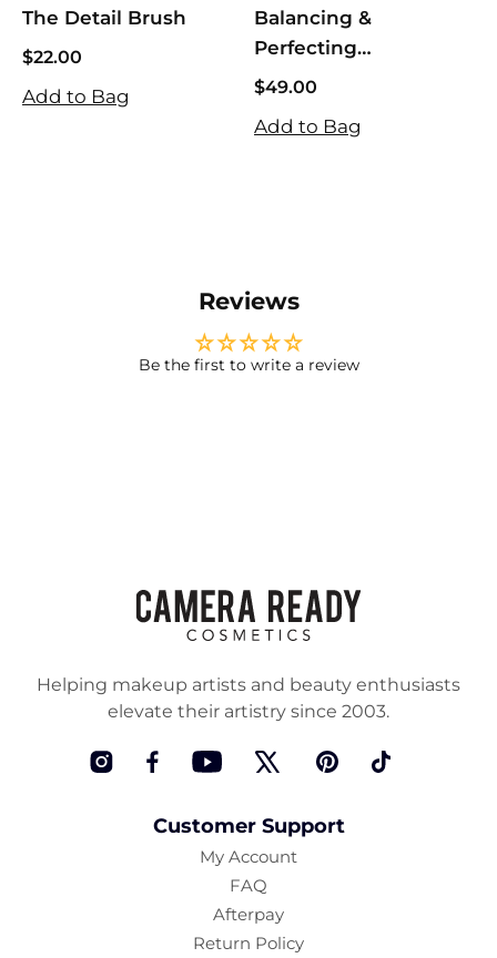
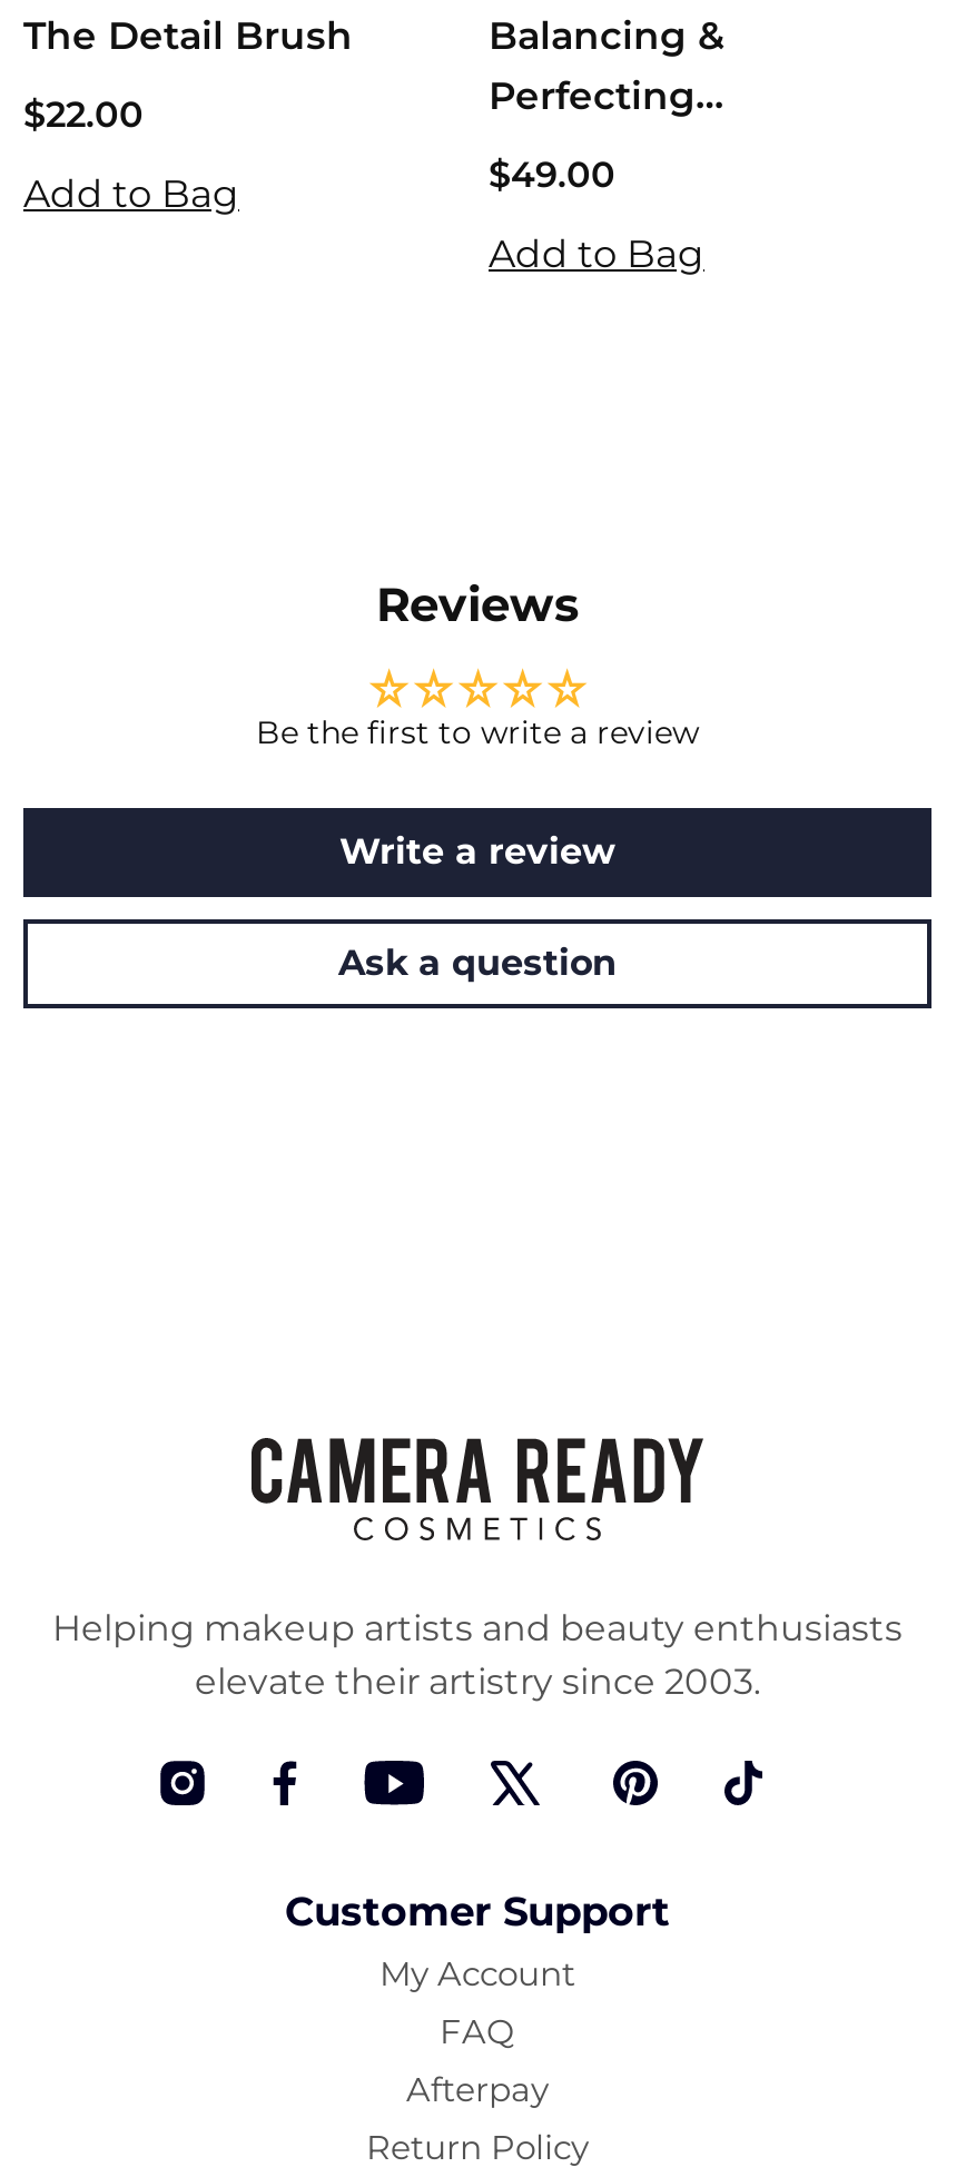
+ Write a review
+ Ask a question
